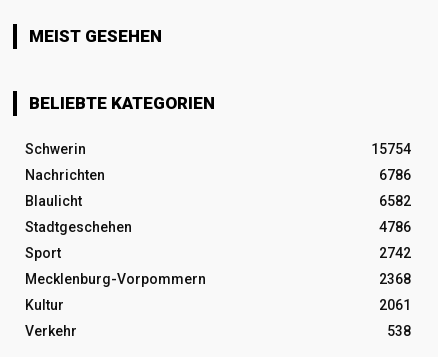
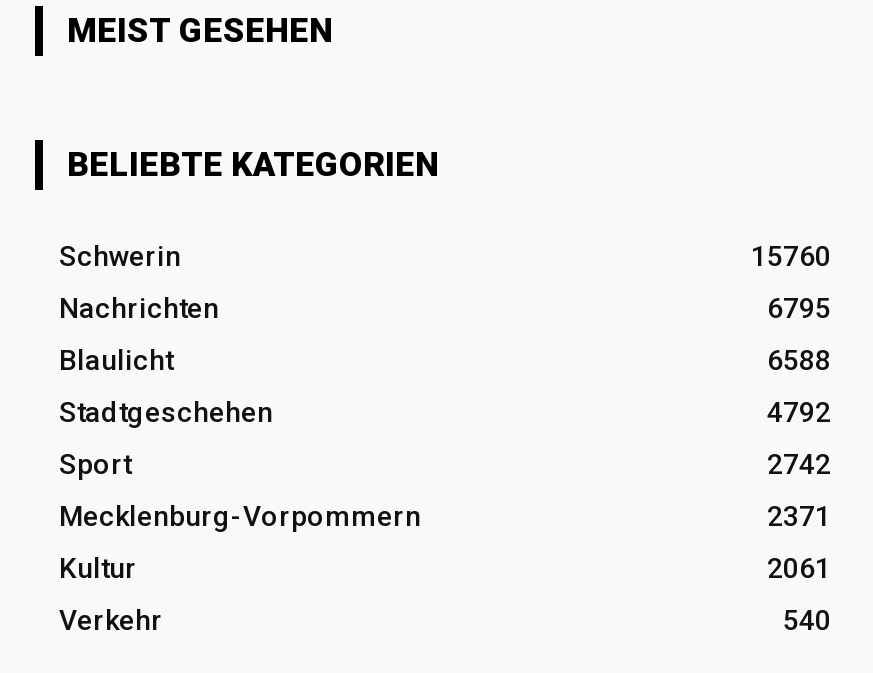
- 15754
+ 15760

- 6786
+ 6795

- 6582
+ 6588

- 4786
+ 4792

- 2368
+ 2371

- 538
+ 540
